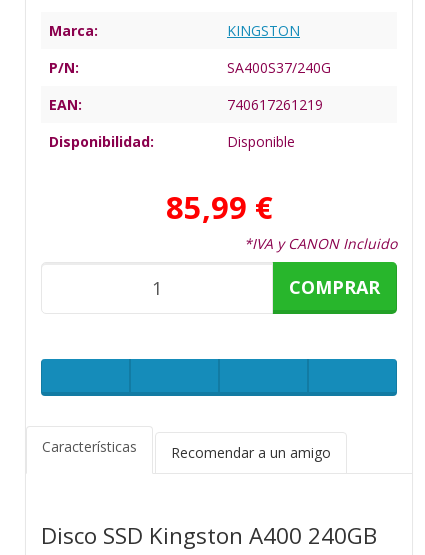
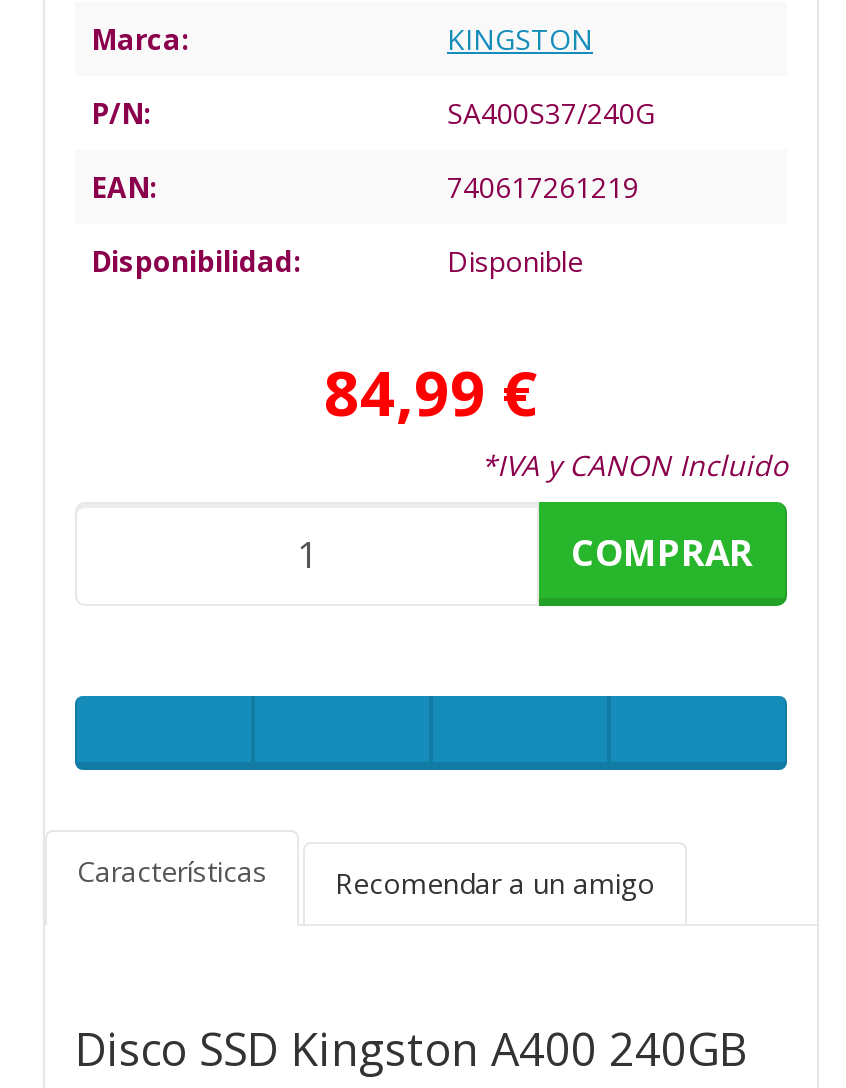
- 85,99 €
+ 84,99 €
